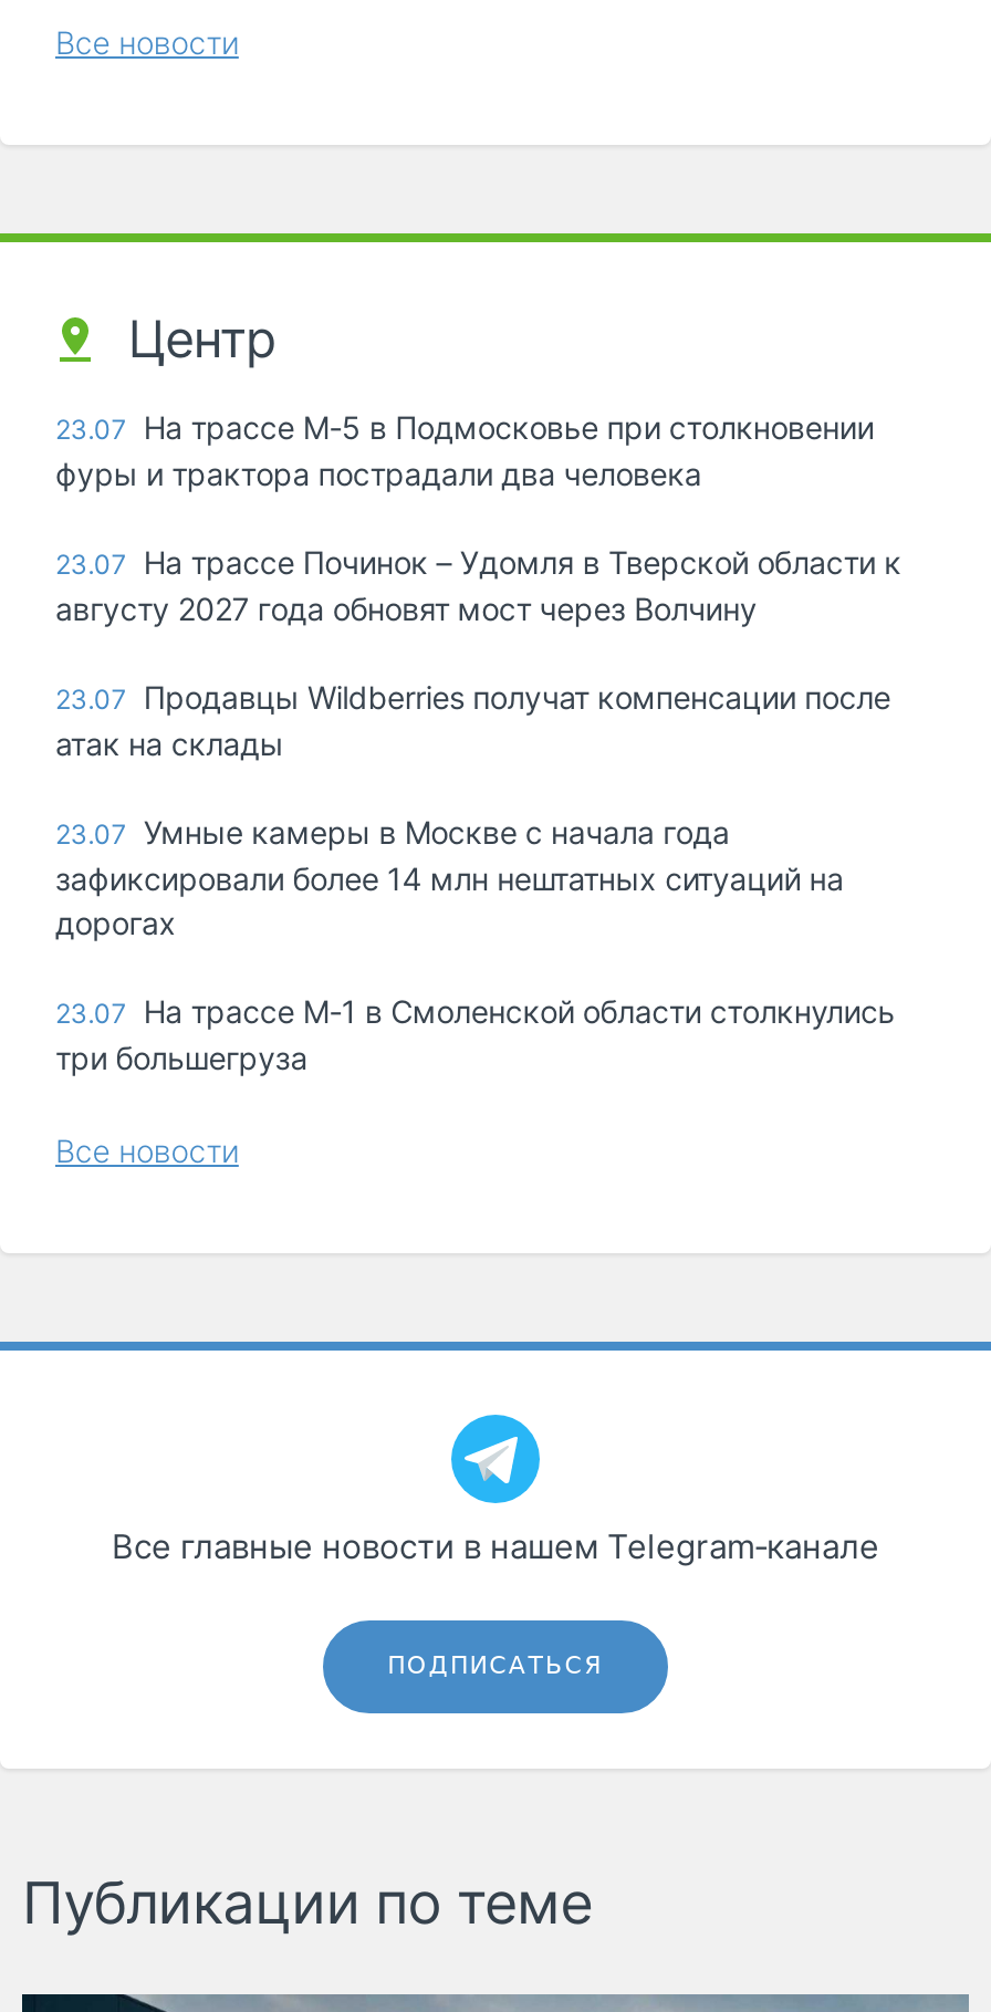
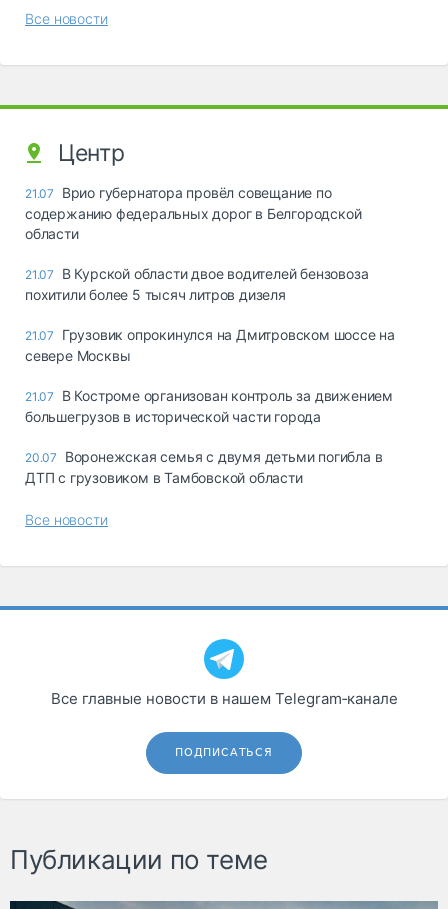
- 23.07 На трассе М-5 в Подмосковье при столкновении
- фуры и трактора пострадали два человека
+ 21.07 Врио губернатора провёл совещание по
+ содержанию федеральных дорог в Белгородской
+ области

- 23.07 На трассе Починок – Удомля в Тверской области к
- августу 2027 года обновят мост через Волчину
+ 21.07 В Курской области двое водителей бензовоза
+ похитили более 5 тысяч литров дизеля

- 23.07 Продавцы Wildberries получат компенсации после
- атак на склады
+ 21.07 Грузовик опрокинулся на Дмитровском шоссе на
+ севере Москвы

- 23.07 Умные камеры в Москве с начала года
- зафиксировали более 14 млн нештатных ситуаций на
- дорогах
+ 21.07 В Костроме организован контроль за движением
+ большегрузов в исторической части города

- 23.07 На трассе М-1 в Смоленской области столкнулись
- три большегруза
+ 20.07 Воронежская семья с двумя детьми погибла в
+ ДТП с грузовиком в Тамбовской области
